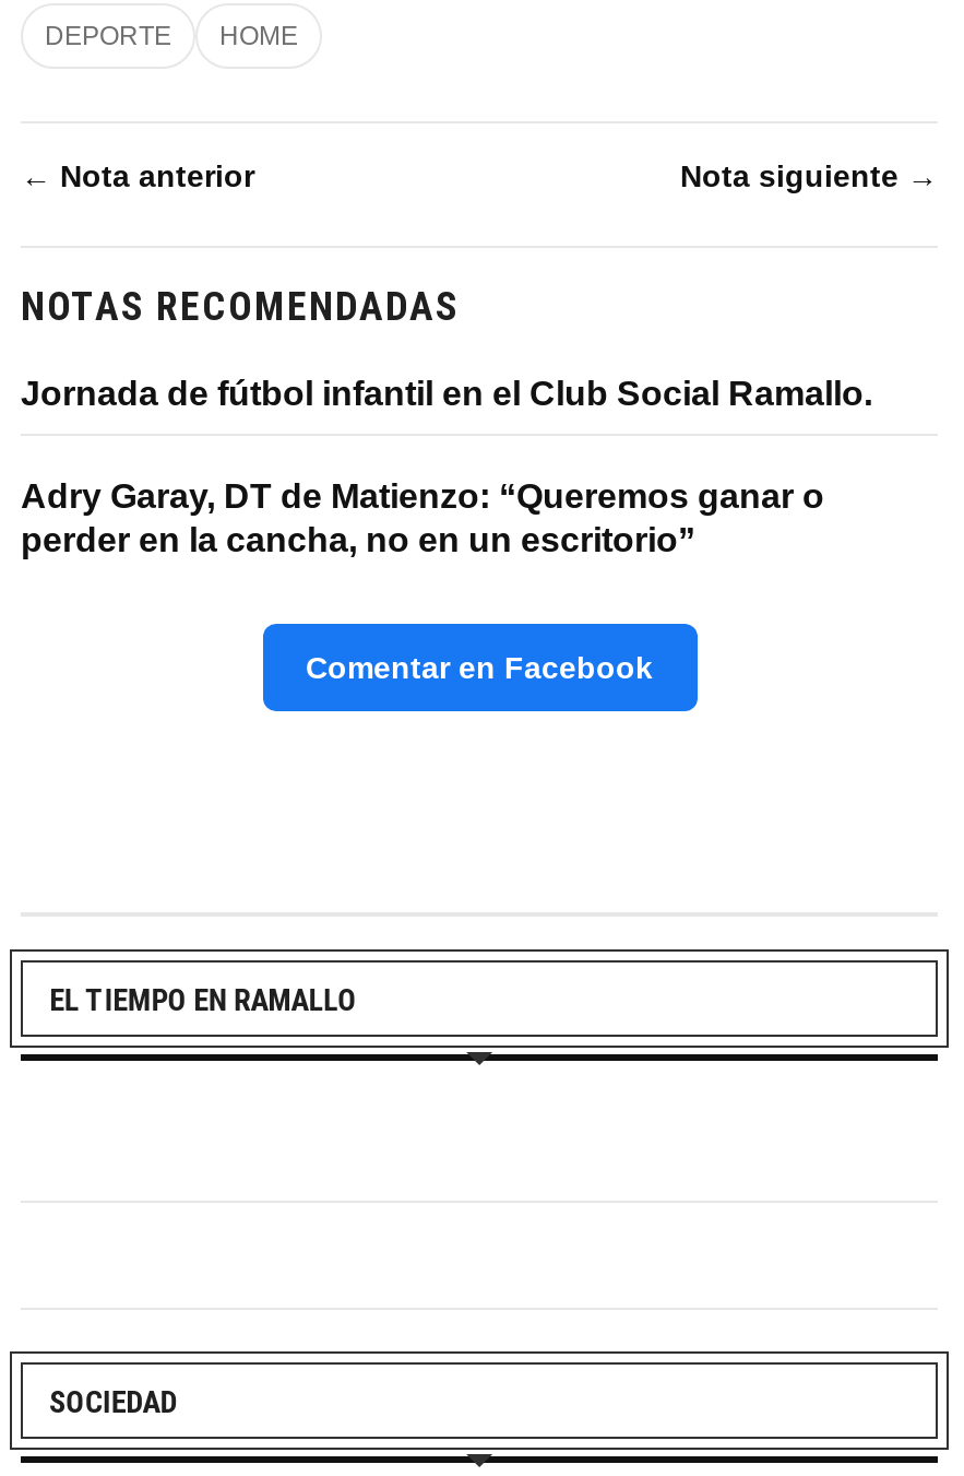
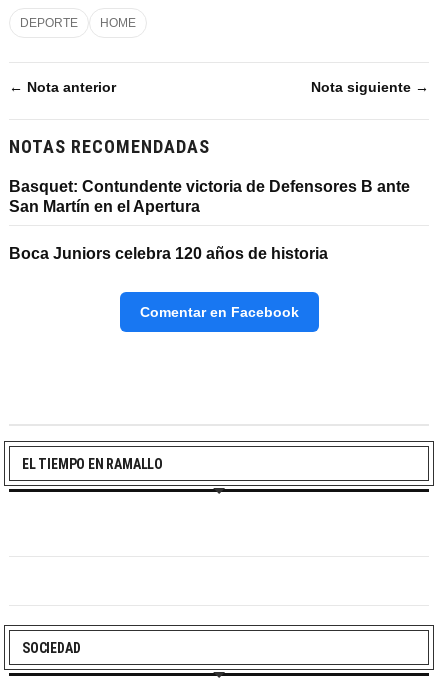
- Jornada de fútbol infantil en el Club Social Ramallo.
+ Basquet: Contundente victoria de Defensores B ante
+ San Martín en el Apertura

- Adry Garay, DT de Matienzo: “Queremos ganar o
- perder en la cancha, no en un escritorio”
+ Boca Juniors celebra 120 años de historia
